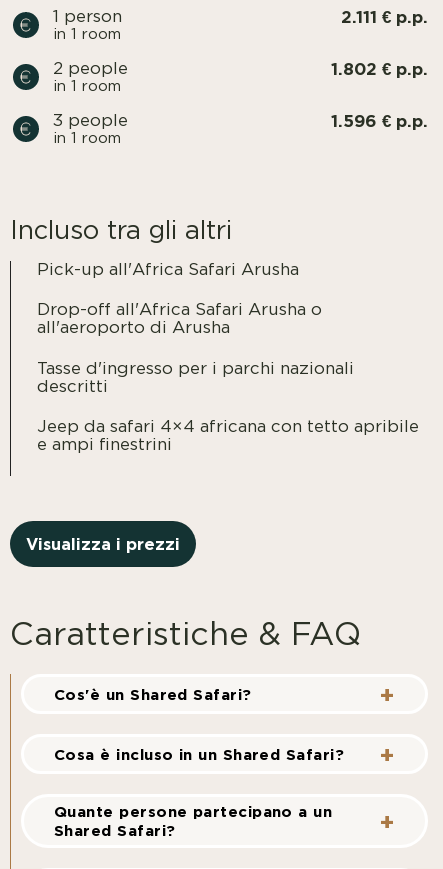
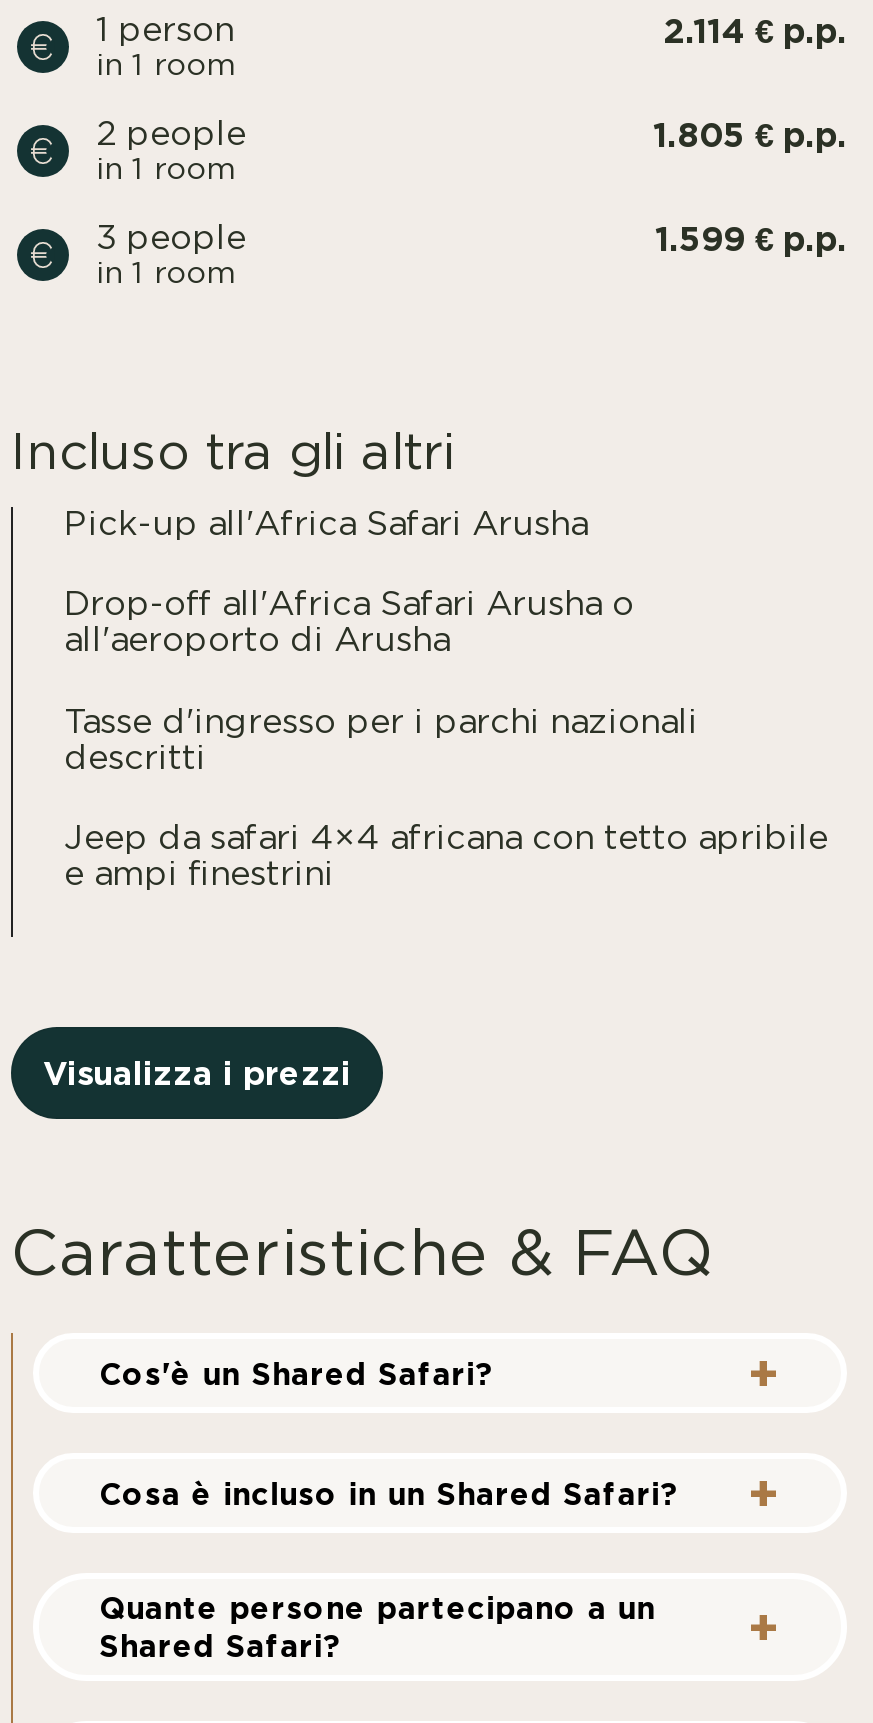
- 2.111 € p.p.
+ 2.114 € p.p.

- 1.802 € p.p.
+ 1.805 € p.p.

- 1.596 € p.p.
+ 1.599 € p.p.
